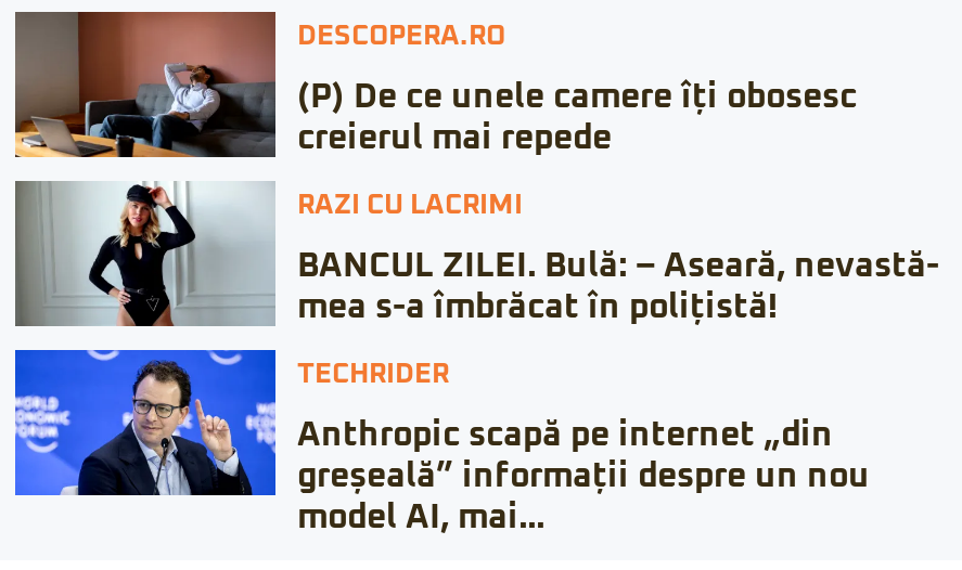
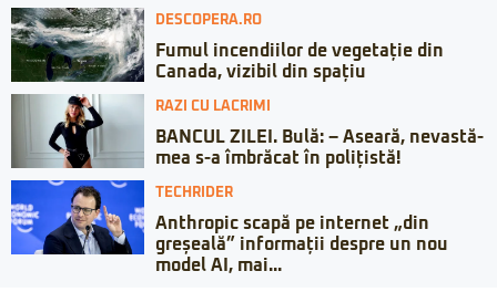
- [image]
- (P) De ce unele camere îți obosesc
- creierul mai repede
+ [image]
+ Fumul incendiilor de vegetație din
+ Canada, vizibil din spațiu
